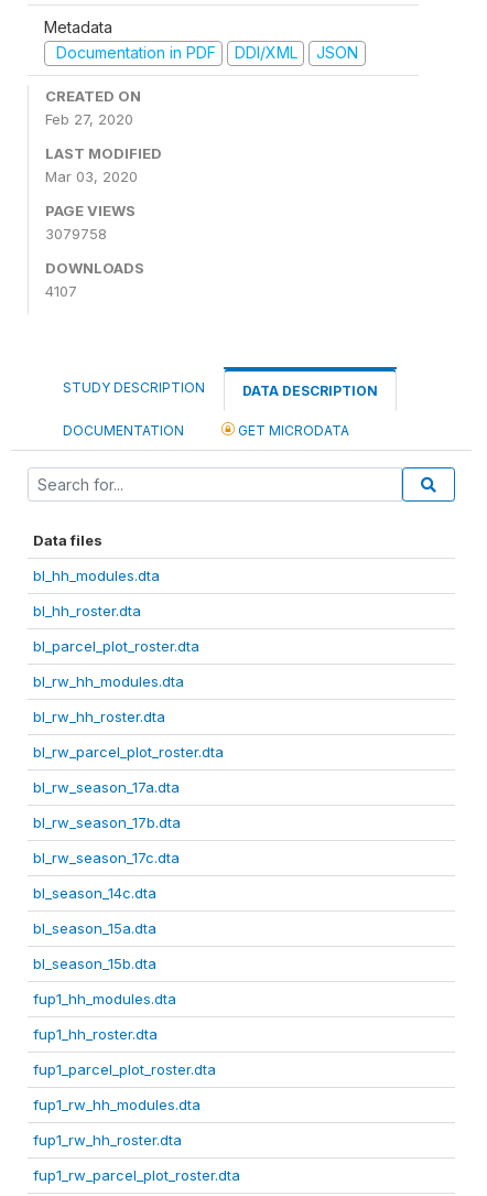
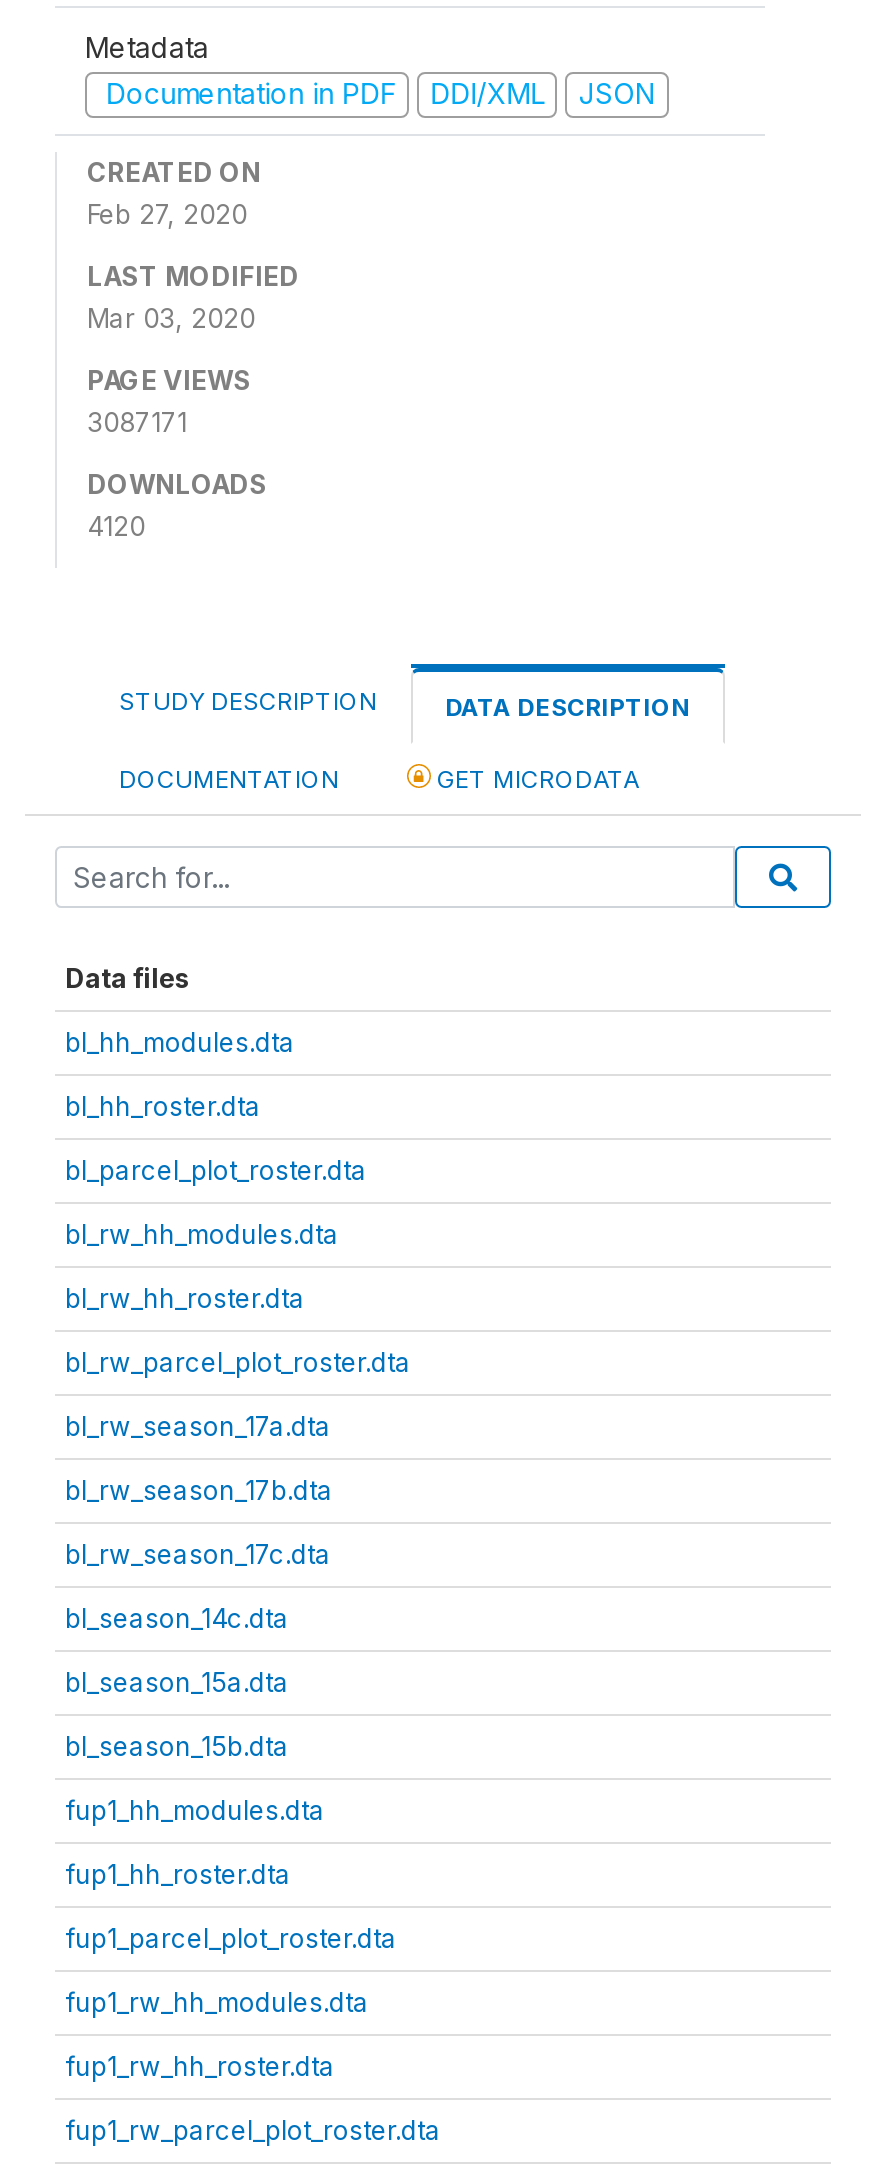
- 3079758
+ 3087171

- 4107
+ 4120
